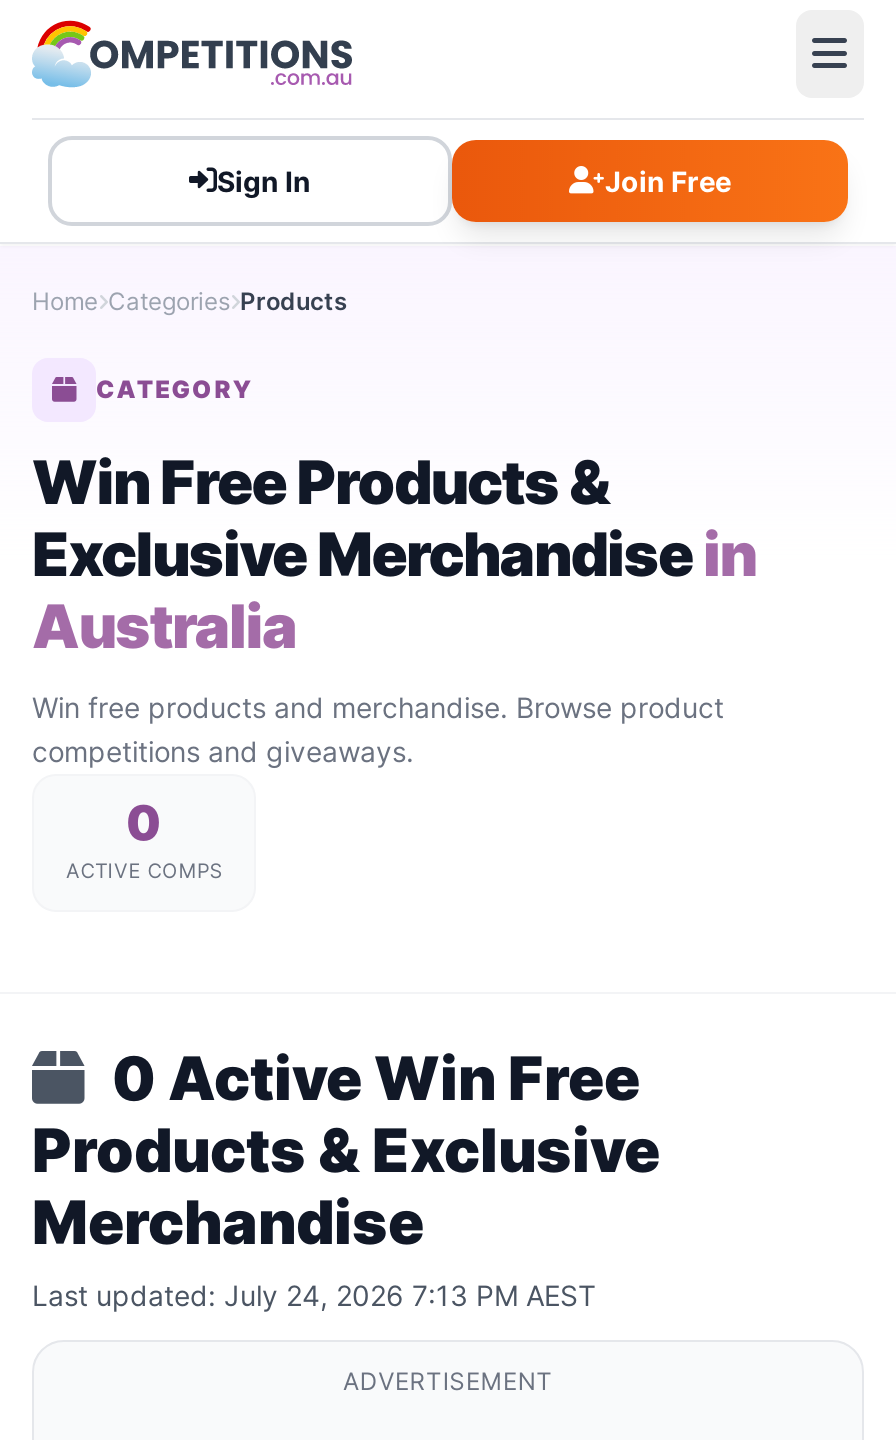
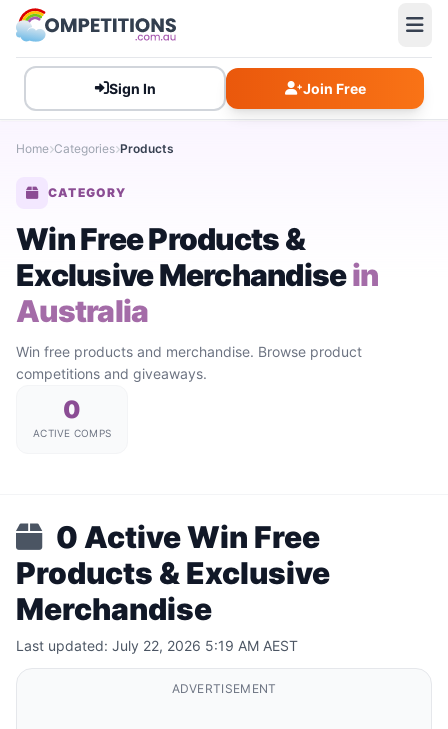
- Last updated: July 24, 2026 7:13 PM AEST
+ Last updated: July 22, 2026 5:19 AM AEST
